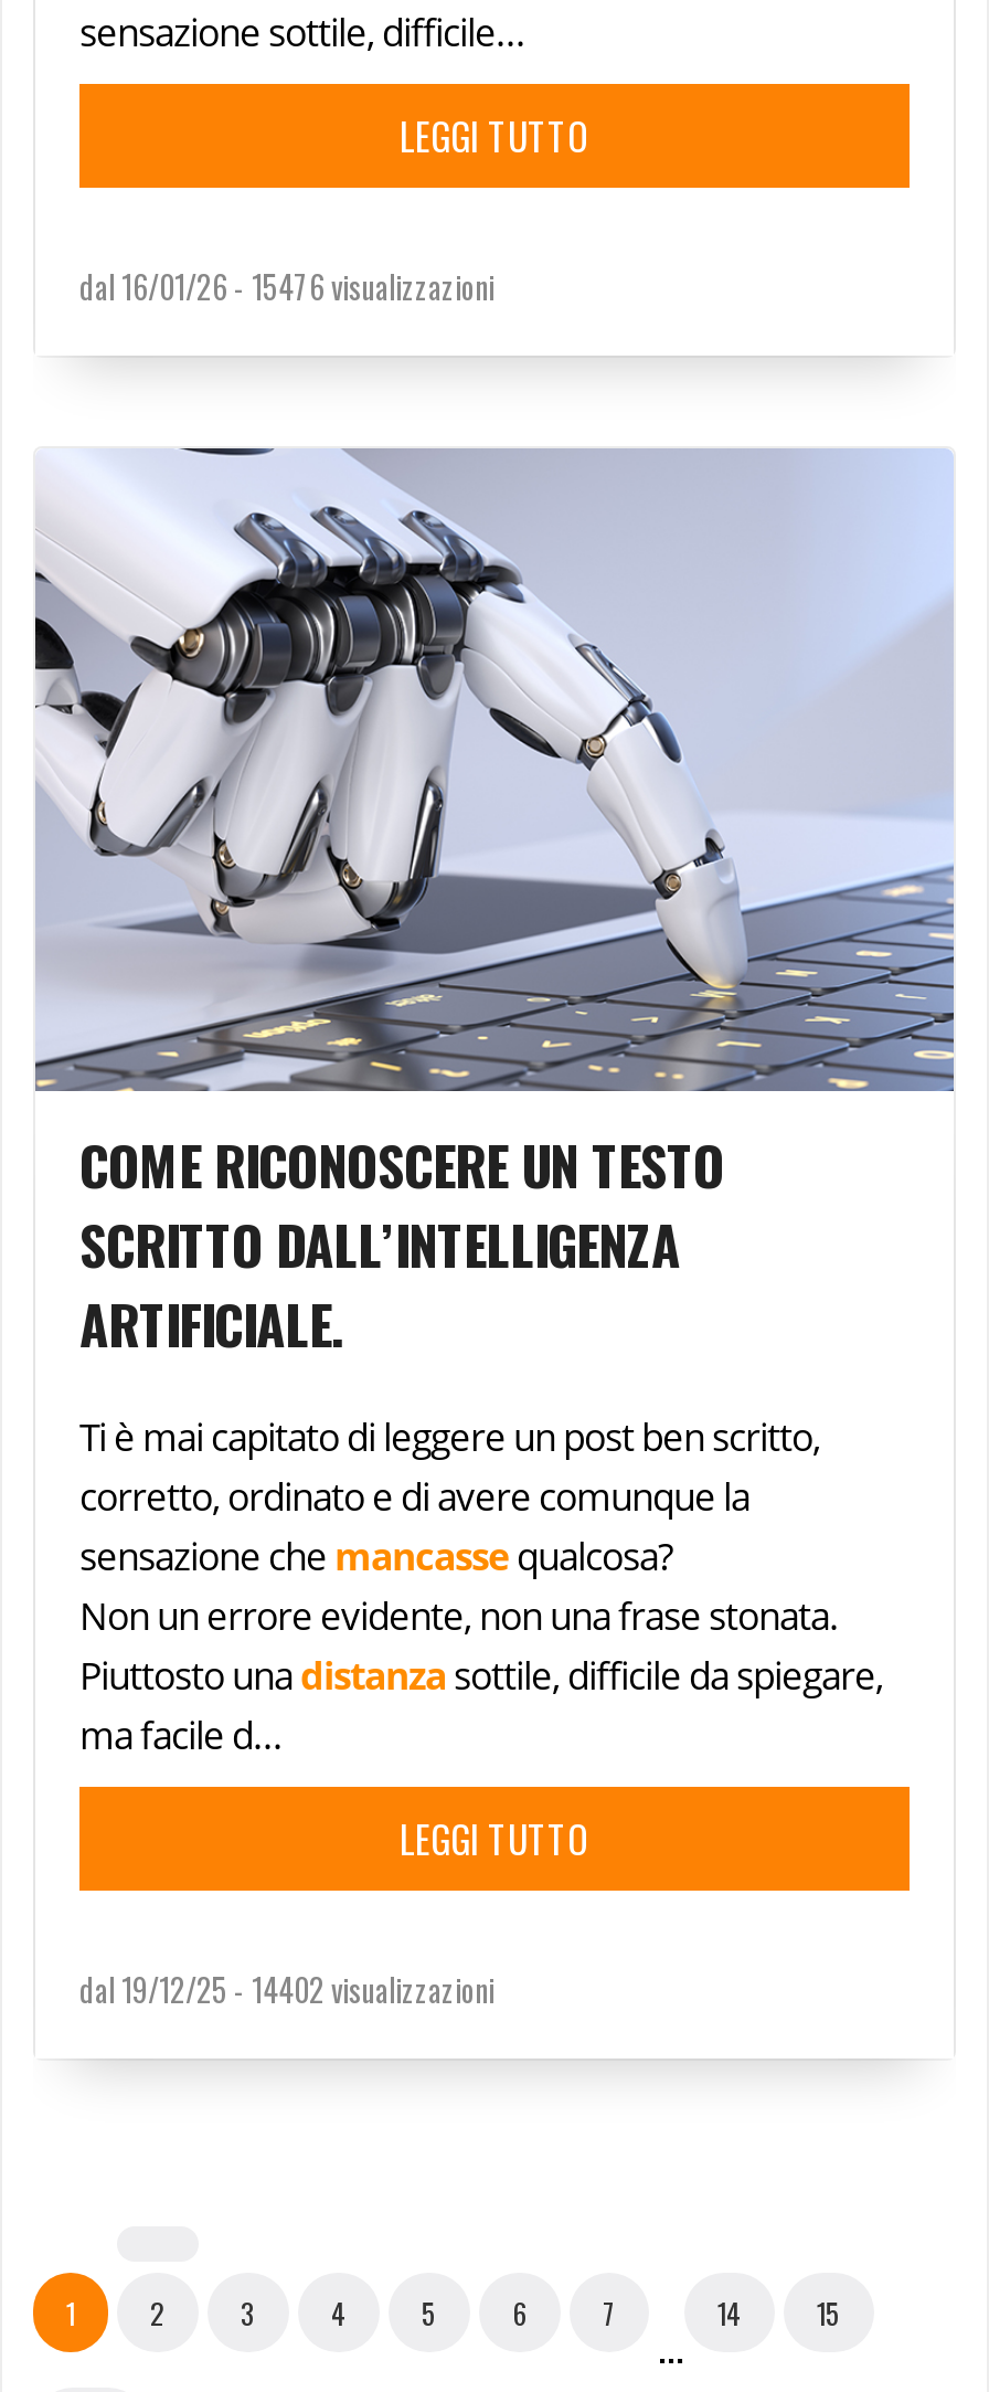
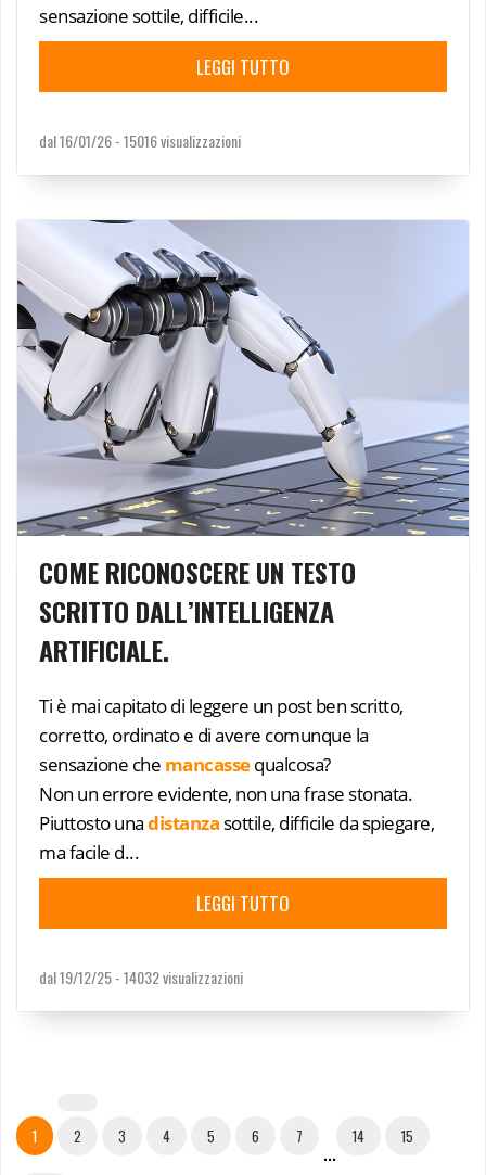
- dal 16/01/26 - 15476 visualizzazioni
+ dal 16/01/26 - 15016 visualizzazioni

- dal 19/12/25 - 14402 visualizzazioni
+ dal 19/12/25 - 14032 visualizzazioni
